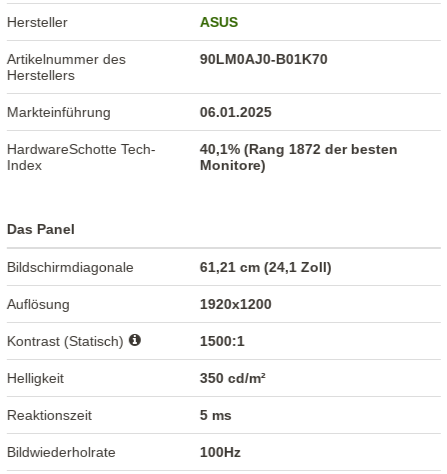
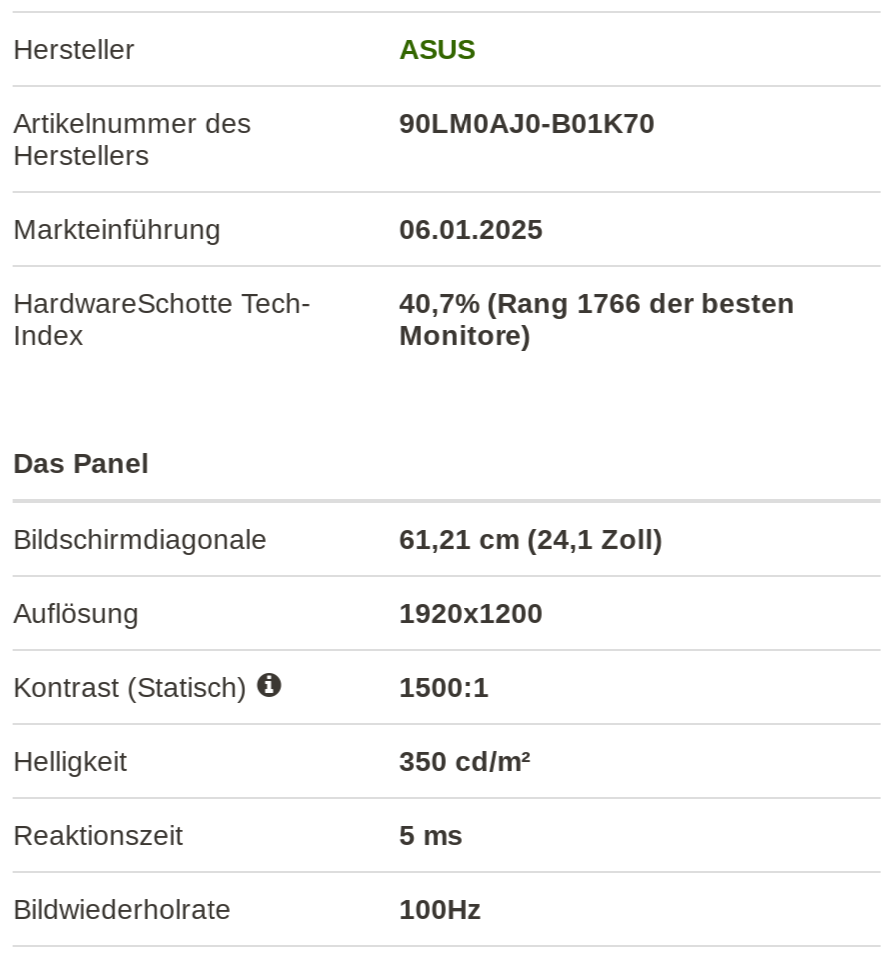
- 40,1% (Rang 1872 der besten
+ 40,7% (Rang 1766 der besten
